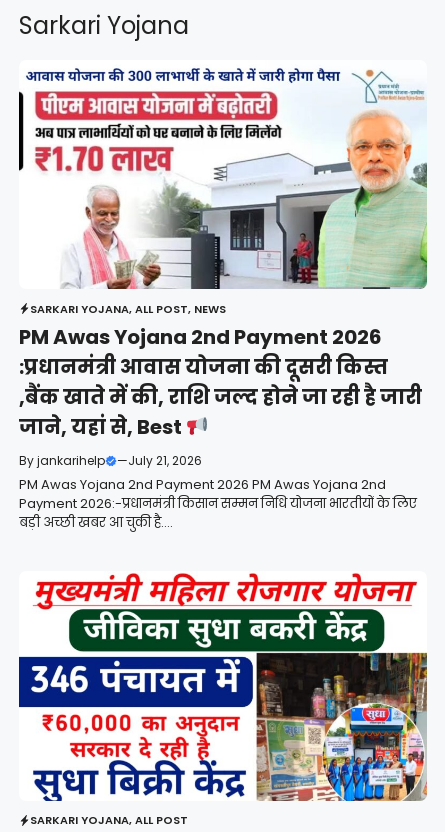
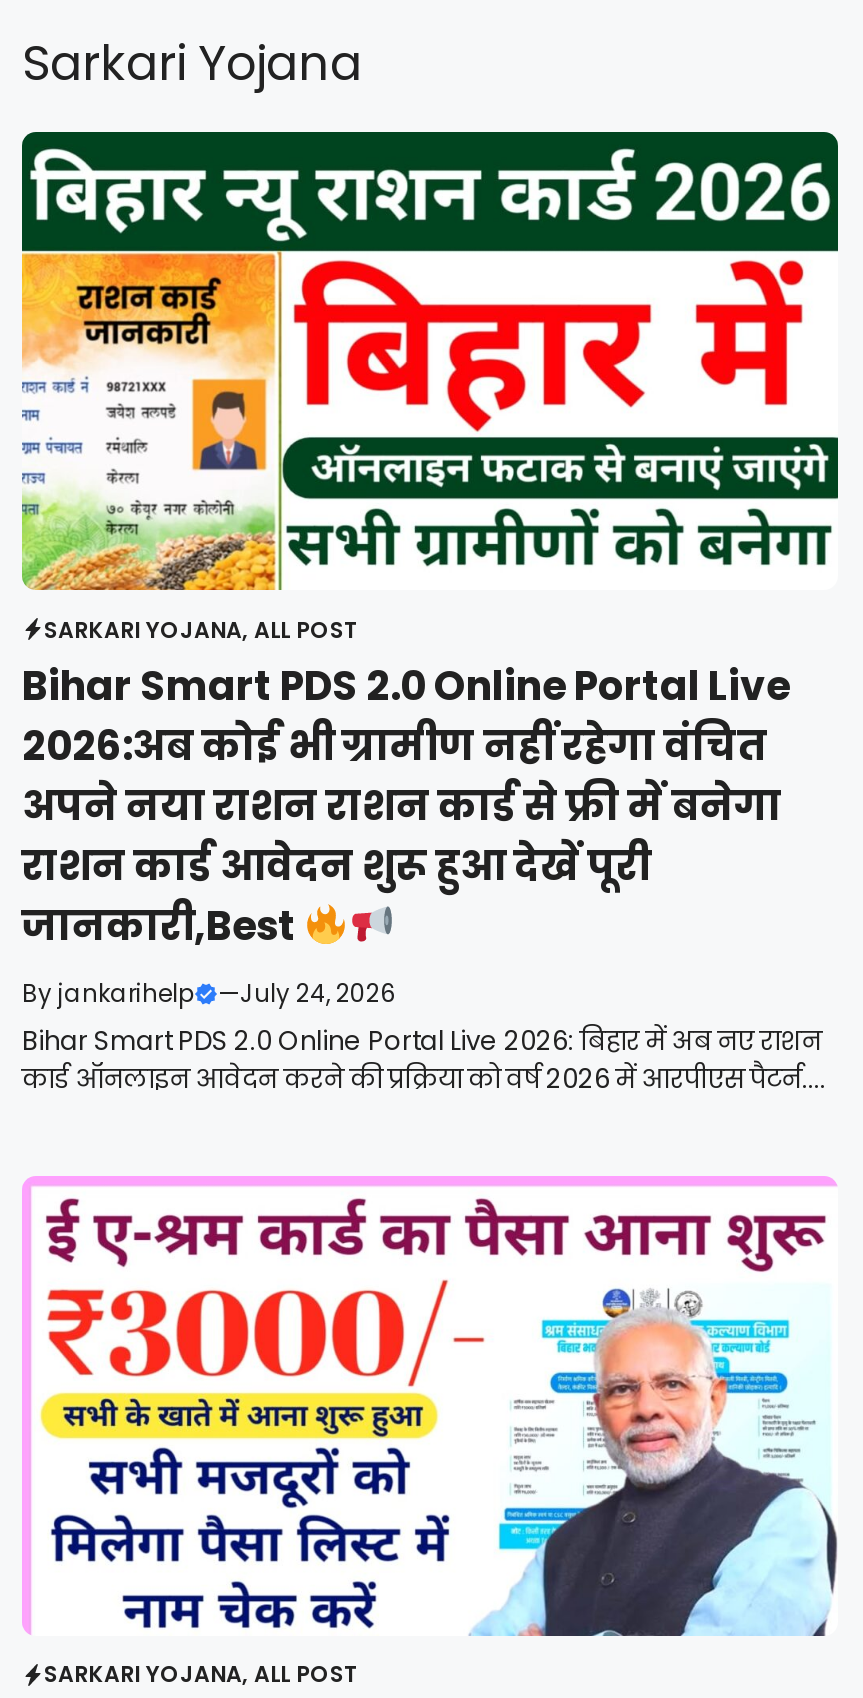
- [image]
- SARKARI YOJANA, ALL POST, NEWS
- PM Awas Yojana 2nd Payment 2026
- :प्रधानमंत्री आवास योजना की दूसरी किस्त
- ,बैंक खाते में की, राशि जल्द होने जा रही है जारी
- जाने, यहां से, Best
+ [image]
+ SARKARI YOJANA, ALL POST
+ Bihar Smart PDS 2.0 Online Portal Live
+ 2026:अब कोई भी ग्रामीण नहीं रहेगा वंचित
+ अपने नया राशन राशन कार्ड से फ्री में बनेगा
+ राशन कार्ड आवेदन शुरू हुआ देखें पूरी
+ जानकारी,Best

- —July 21, 2026
- PM Awas Yojana 2nd Payment 2026 PM Awas Yojana 2nd
- Payment 2026:-प्रधानमंत्री किसान सम्मन निधि योजना भारतीयों के लिए
- बड़ी अच्छी खबर आ चुकी है....
+ —July 24, 2026
+ Bihar Smart PDS 2.0 Online Portal Live 2026: बिहार में अब नए राशन
+ कार्ड ऑनलाइन आवेदन करने की प्रक्रिया को वर्ष 2026 में आरपीएस पैटर्न....

moved down: By jankarihelp

- [image]
+ [image]
